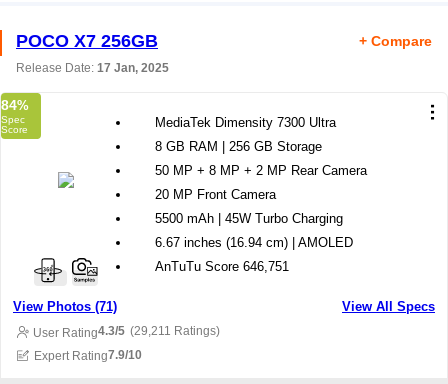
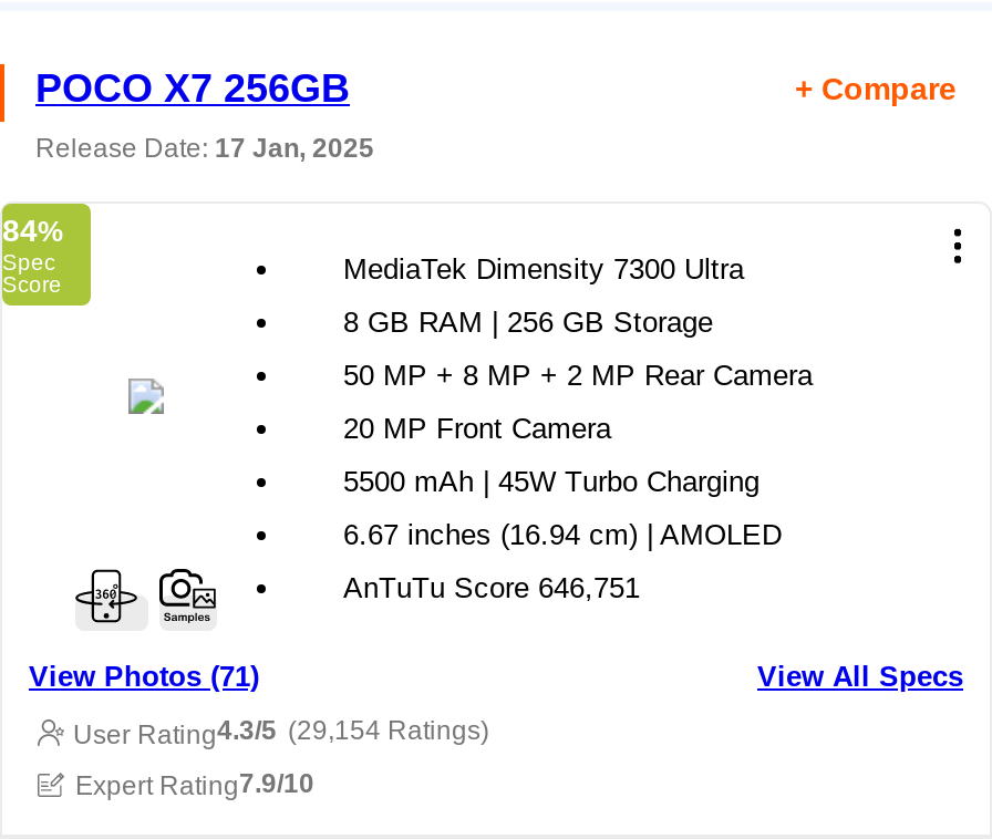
- User Rating4.3/5 (29,211 Ratings)
+ User Rating4.3/5 (29,154 Ratings)
